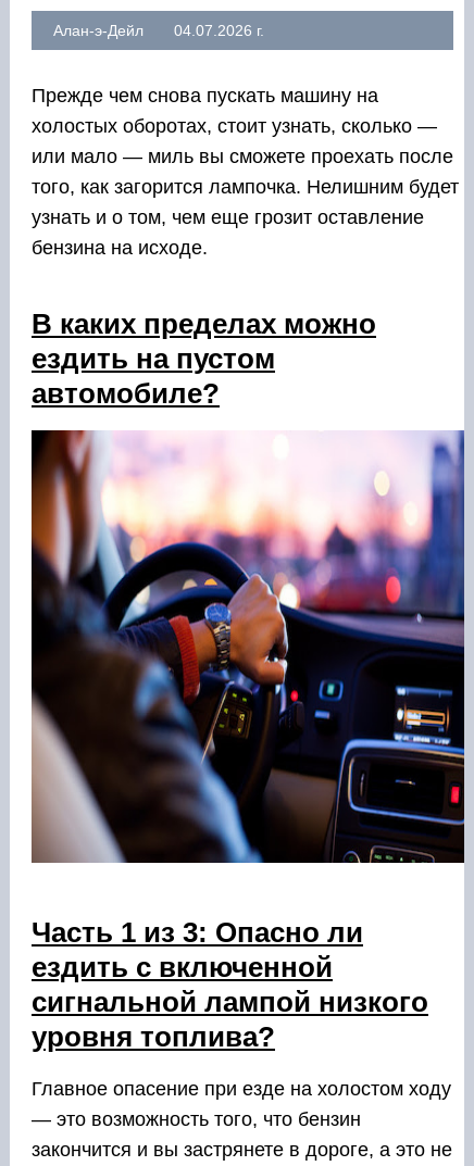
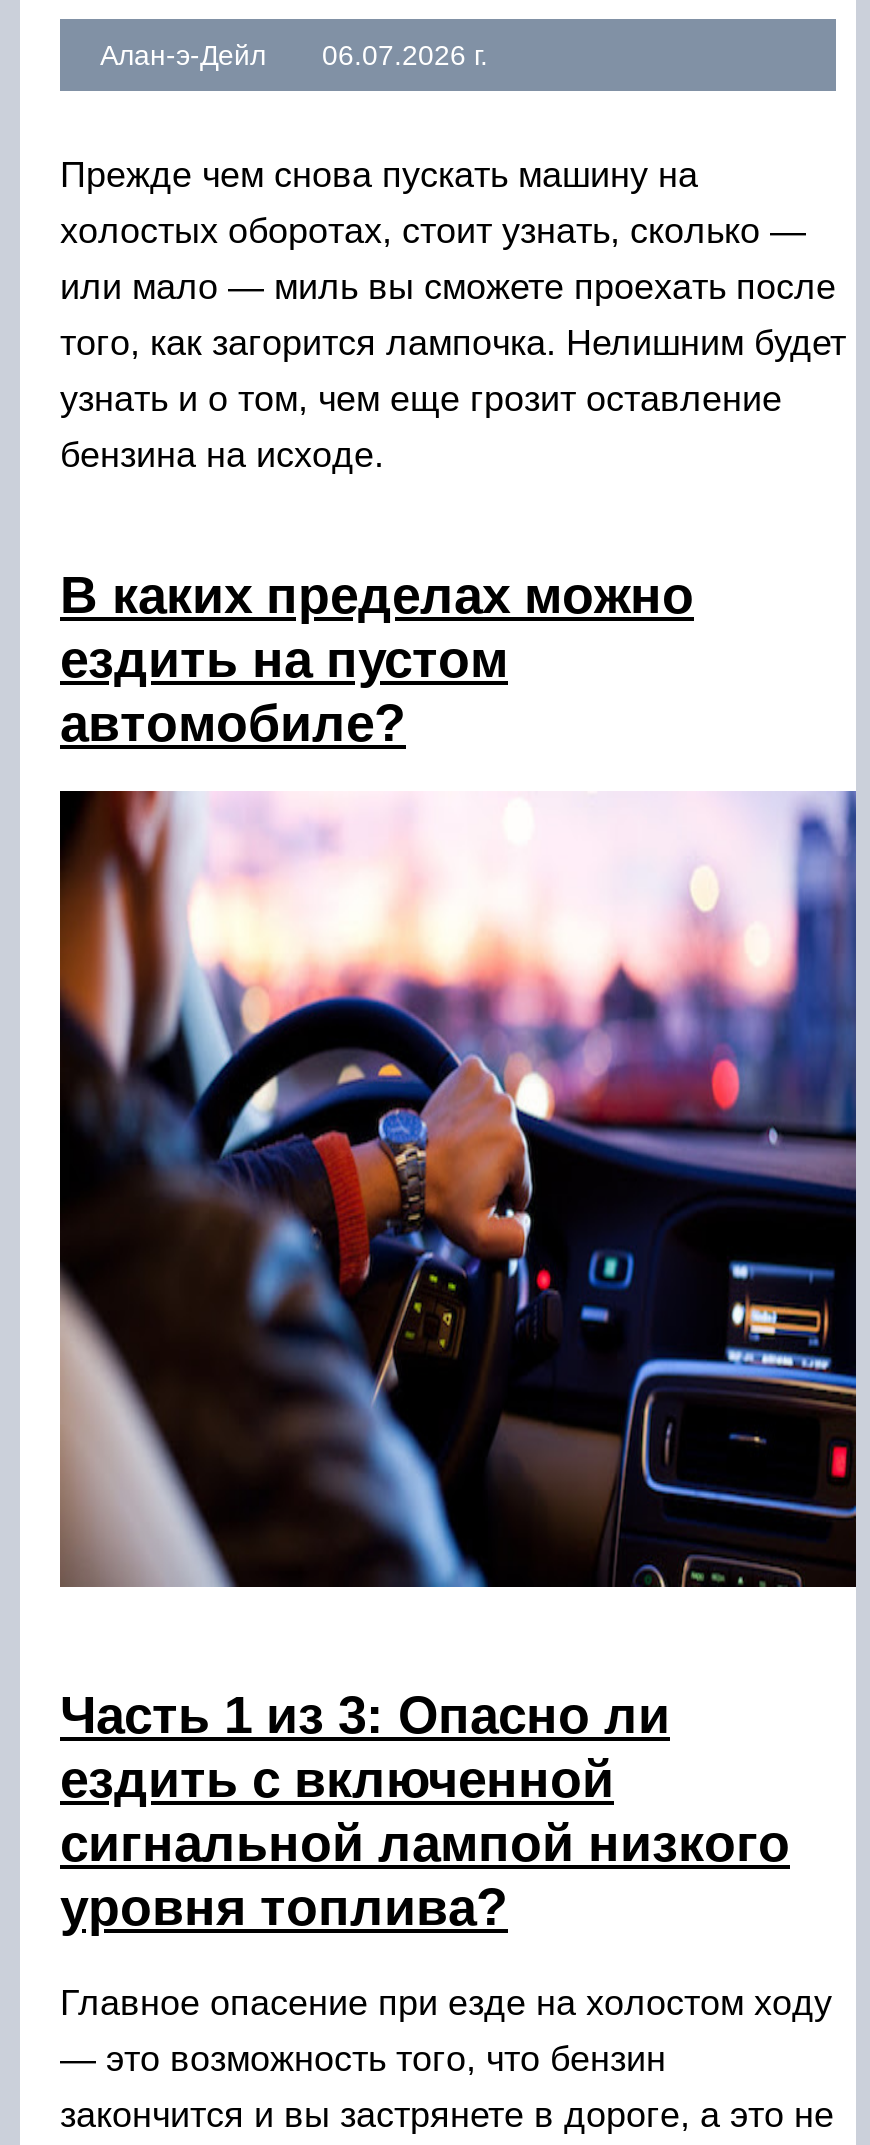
- Алан-э-Дейл 04.07.2026 г.
+ Алан-э-Дейл 06.07.2026 г.
